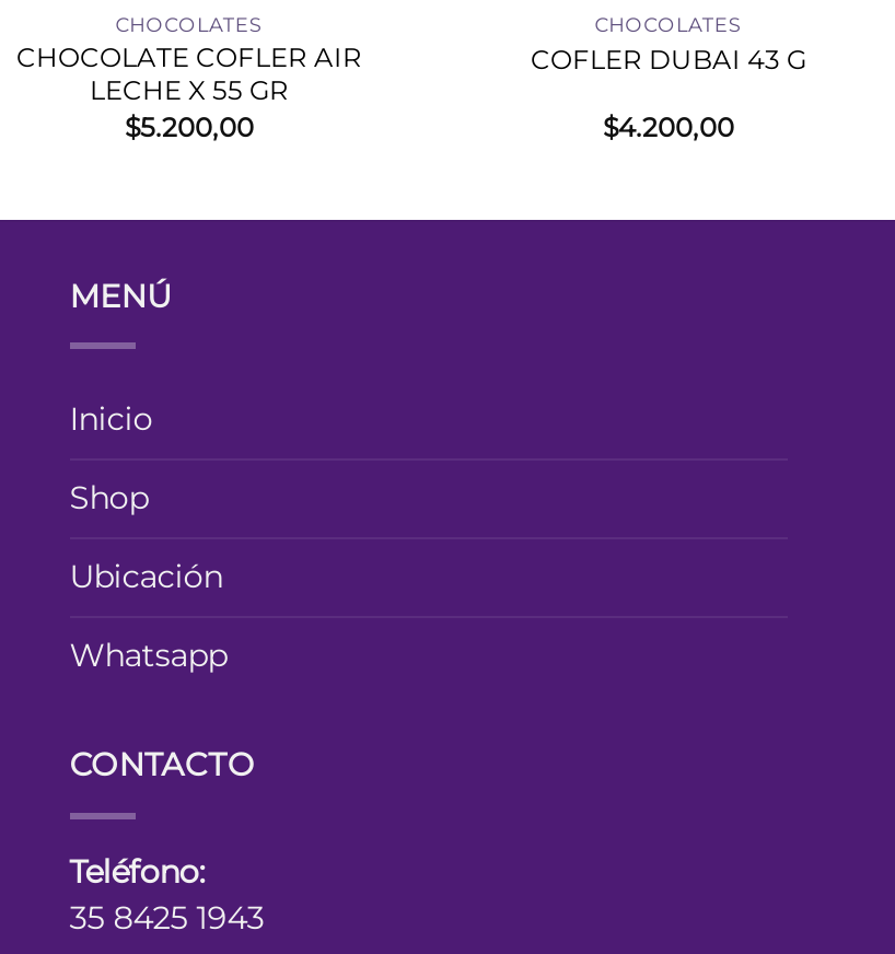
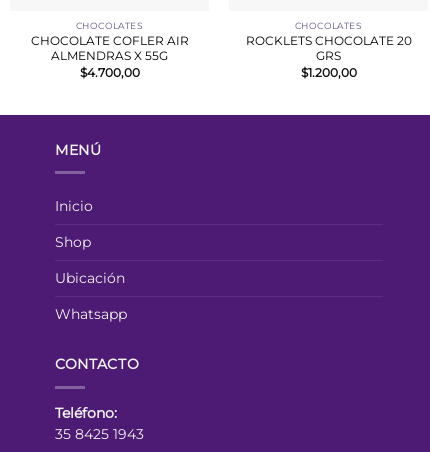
- COFLER DUBAI 43 G
- $4.200,00
+ ROCKLETS CHOCOLATE 20
+ GRS
+ $1.200,00

- LECHE X 55 GR
- $5.200,00
+ ALMENDRAS X 55G
+ $4.700,00
